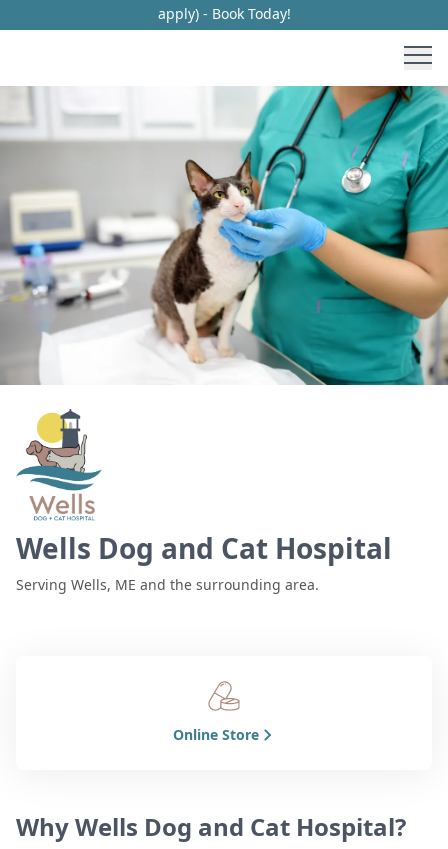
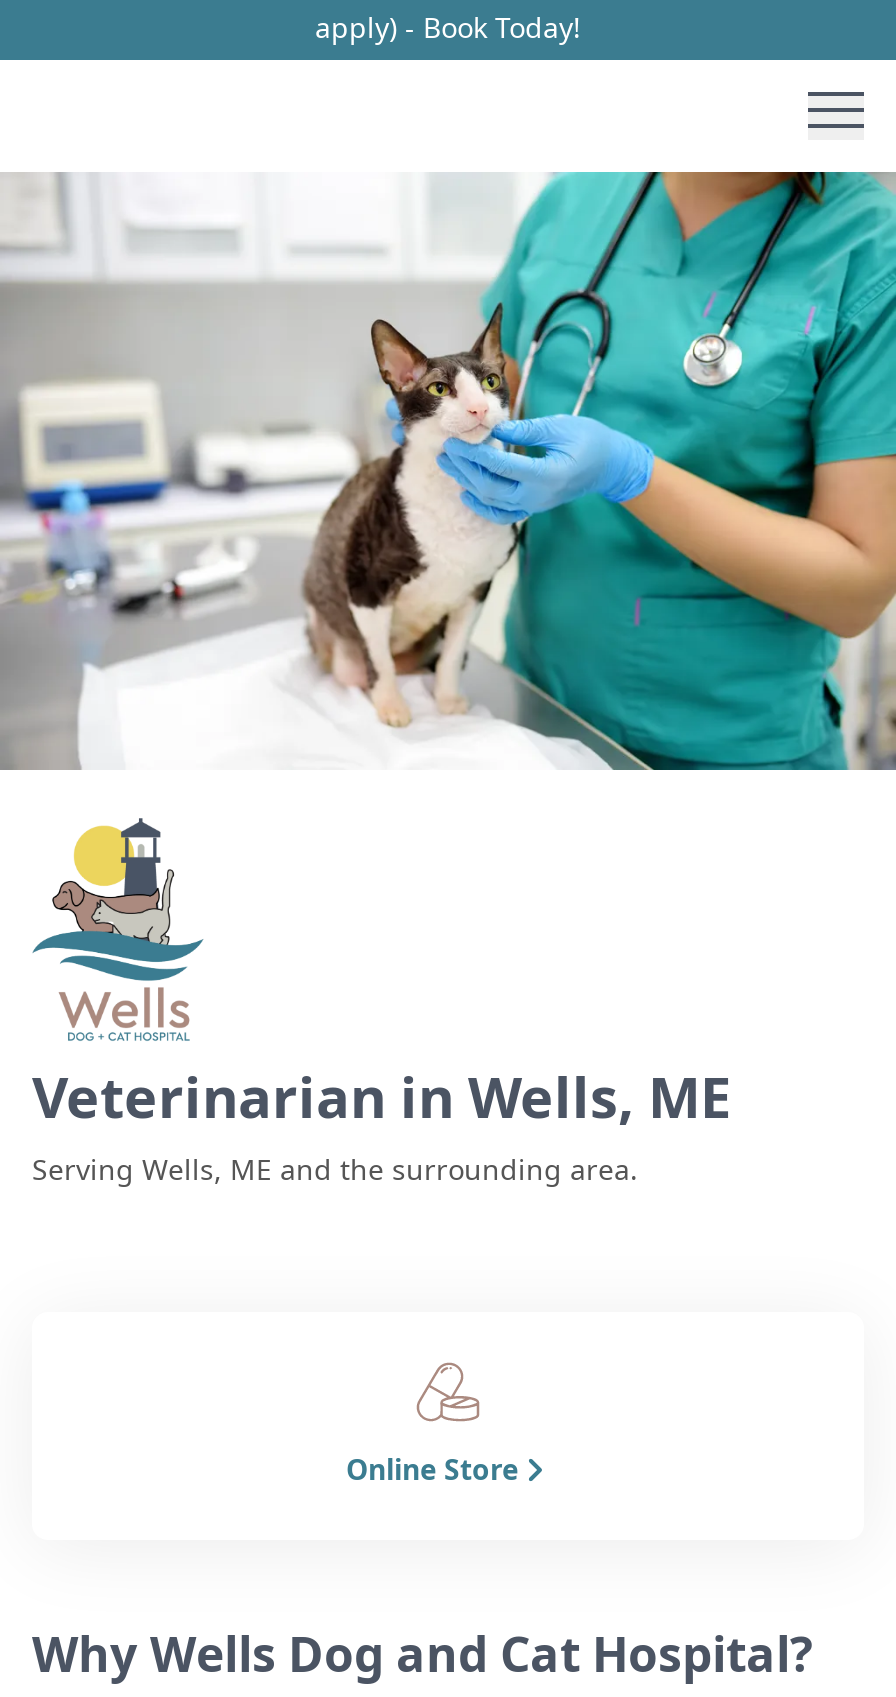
- Wells Dog and Cat Hospital
+ Veterinarian in Wells, ME
